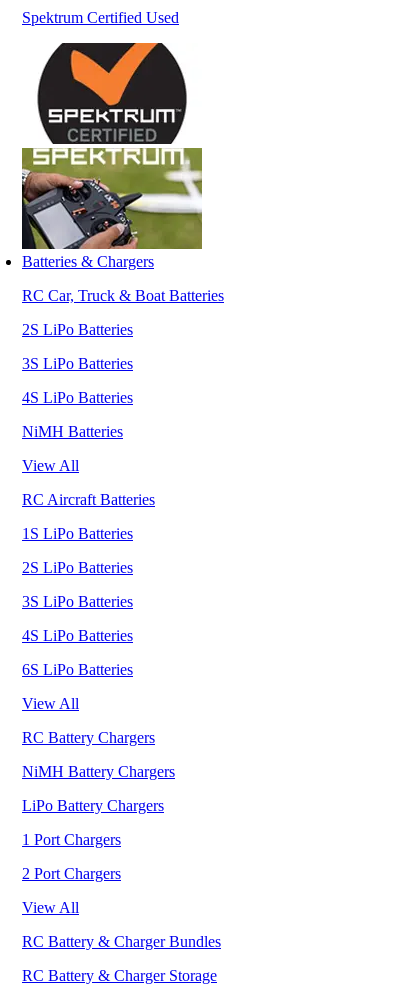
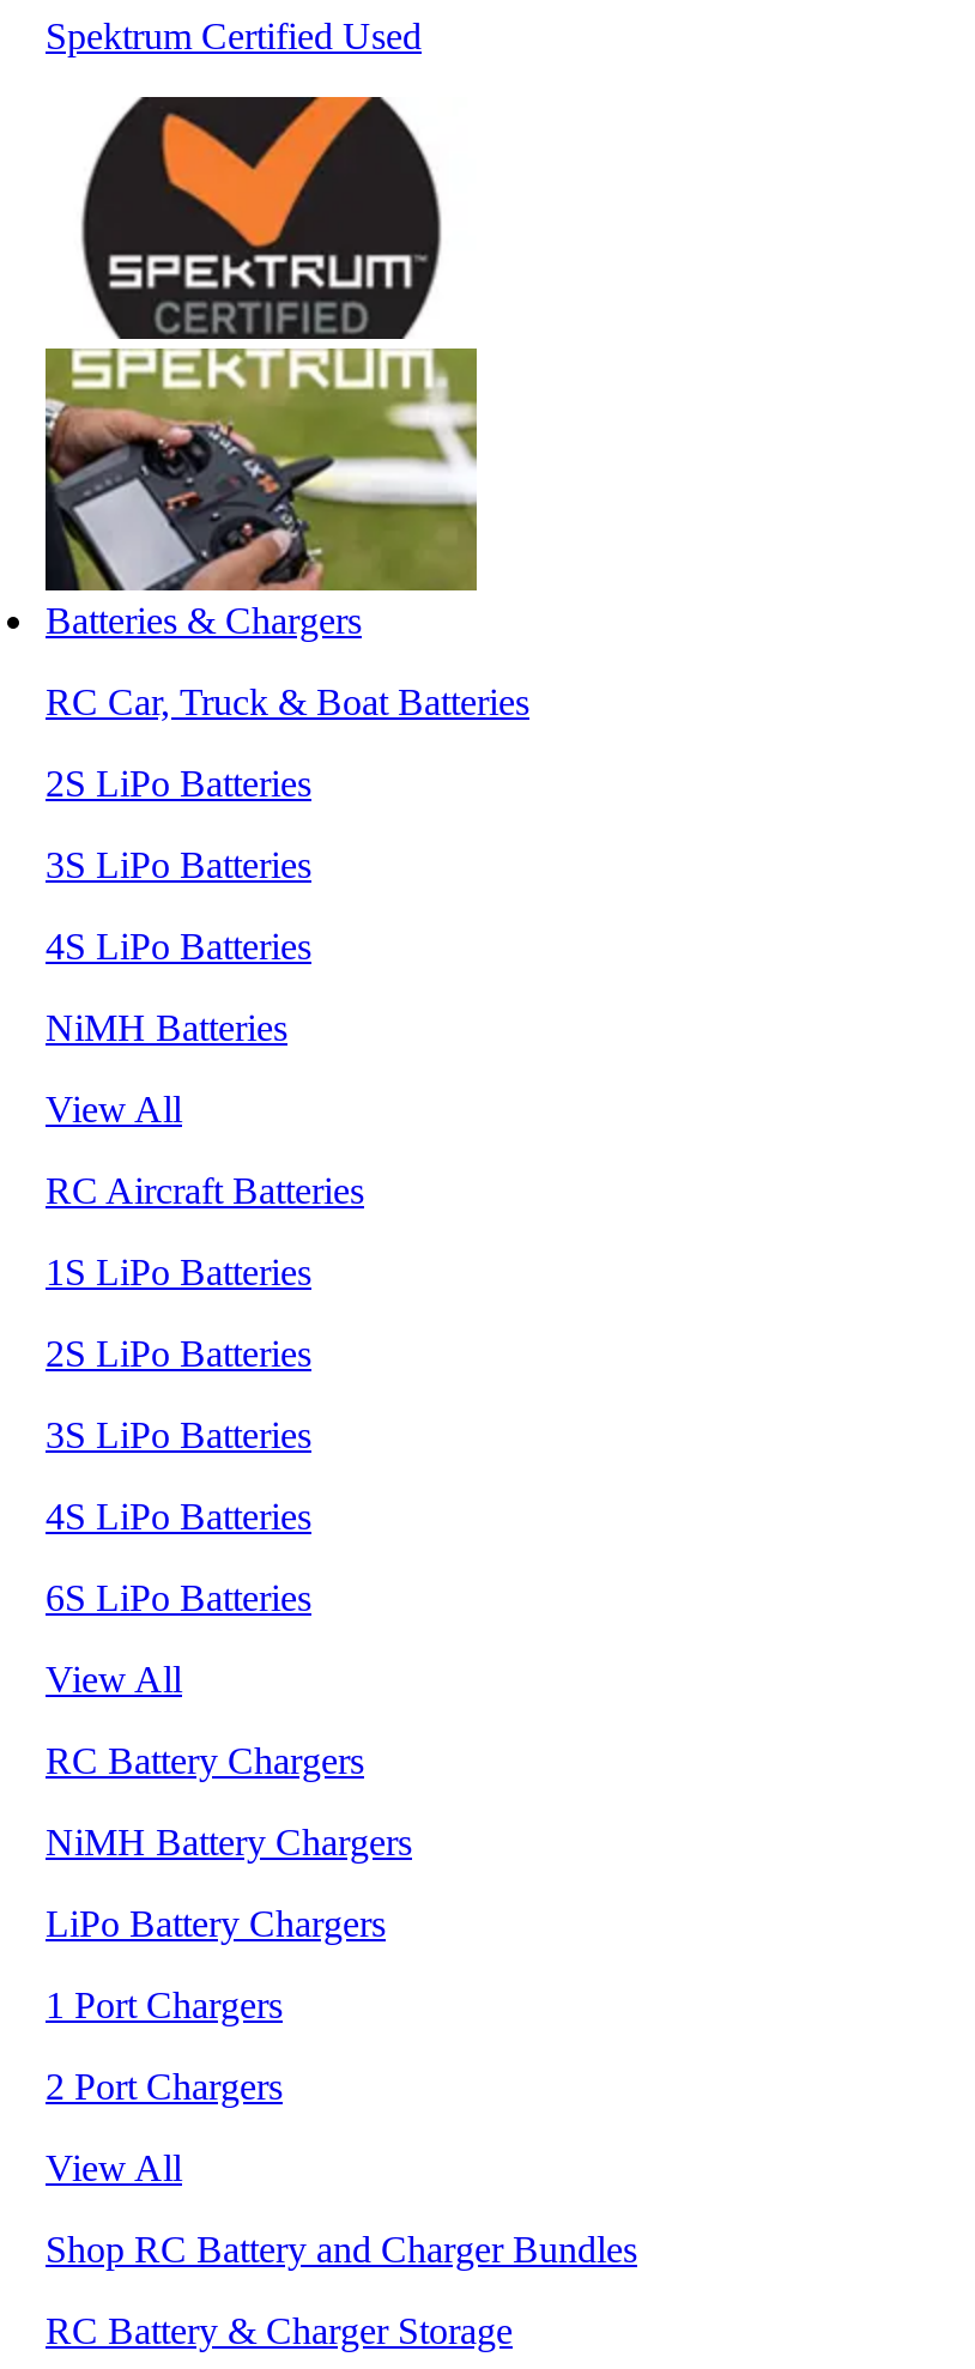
- RC Battery & Charger Bundles
+ Shop RC Battery and Charger Bundles
